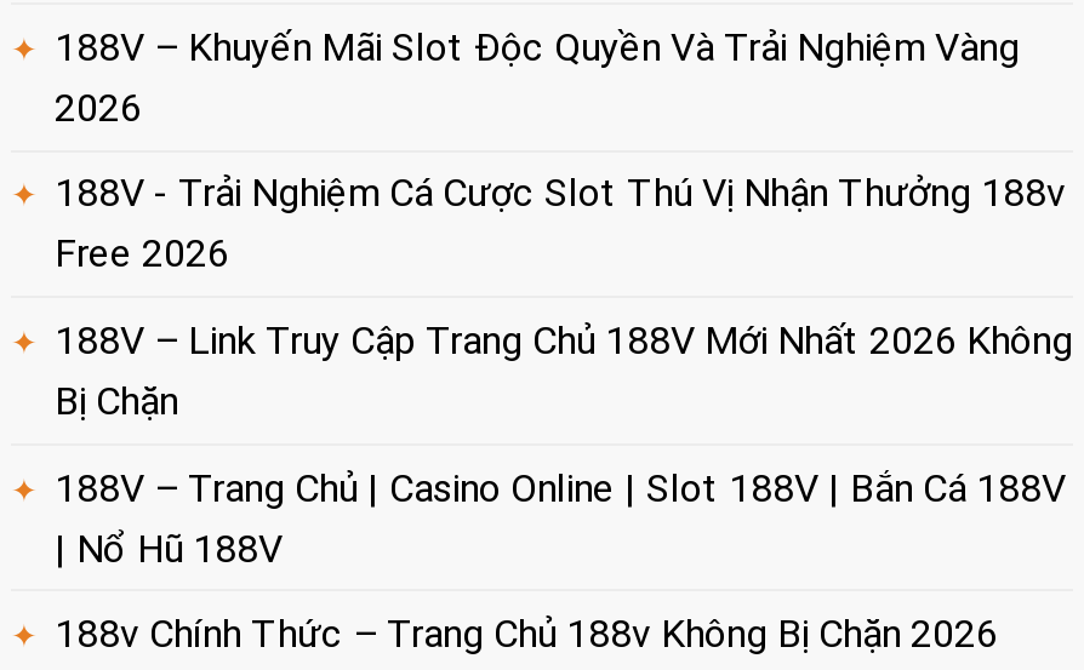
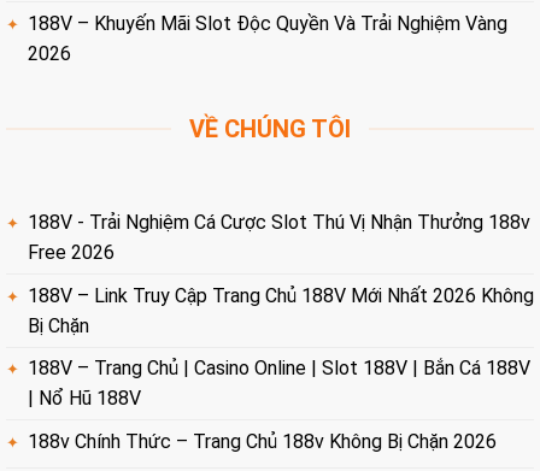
+ VỀ CHÚNG TÔI
